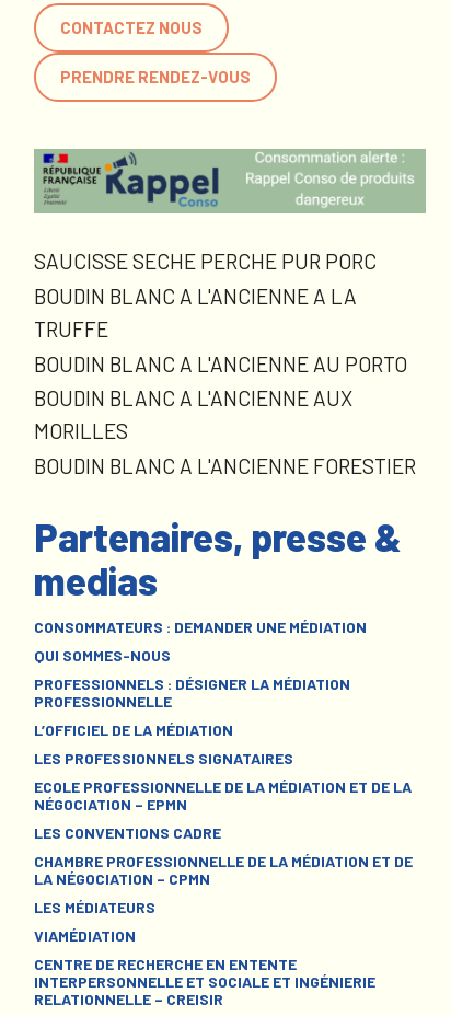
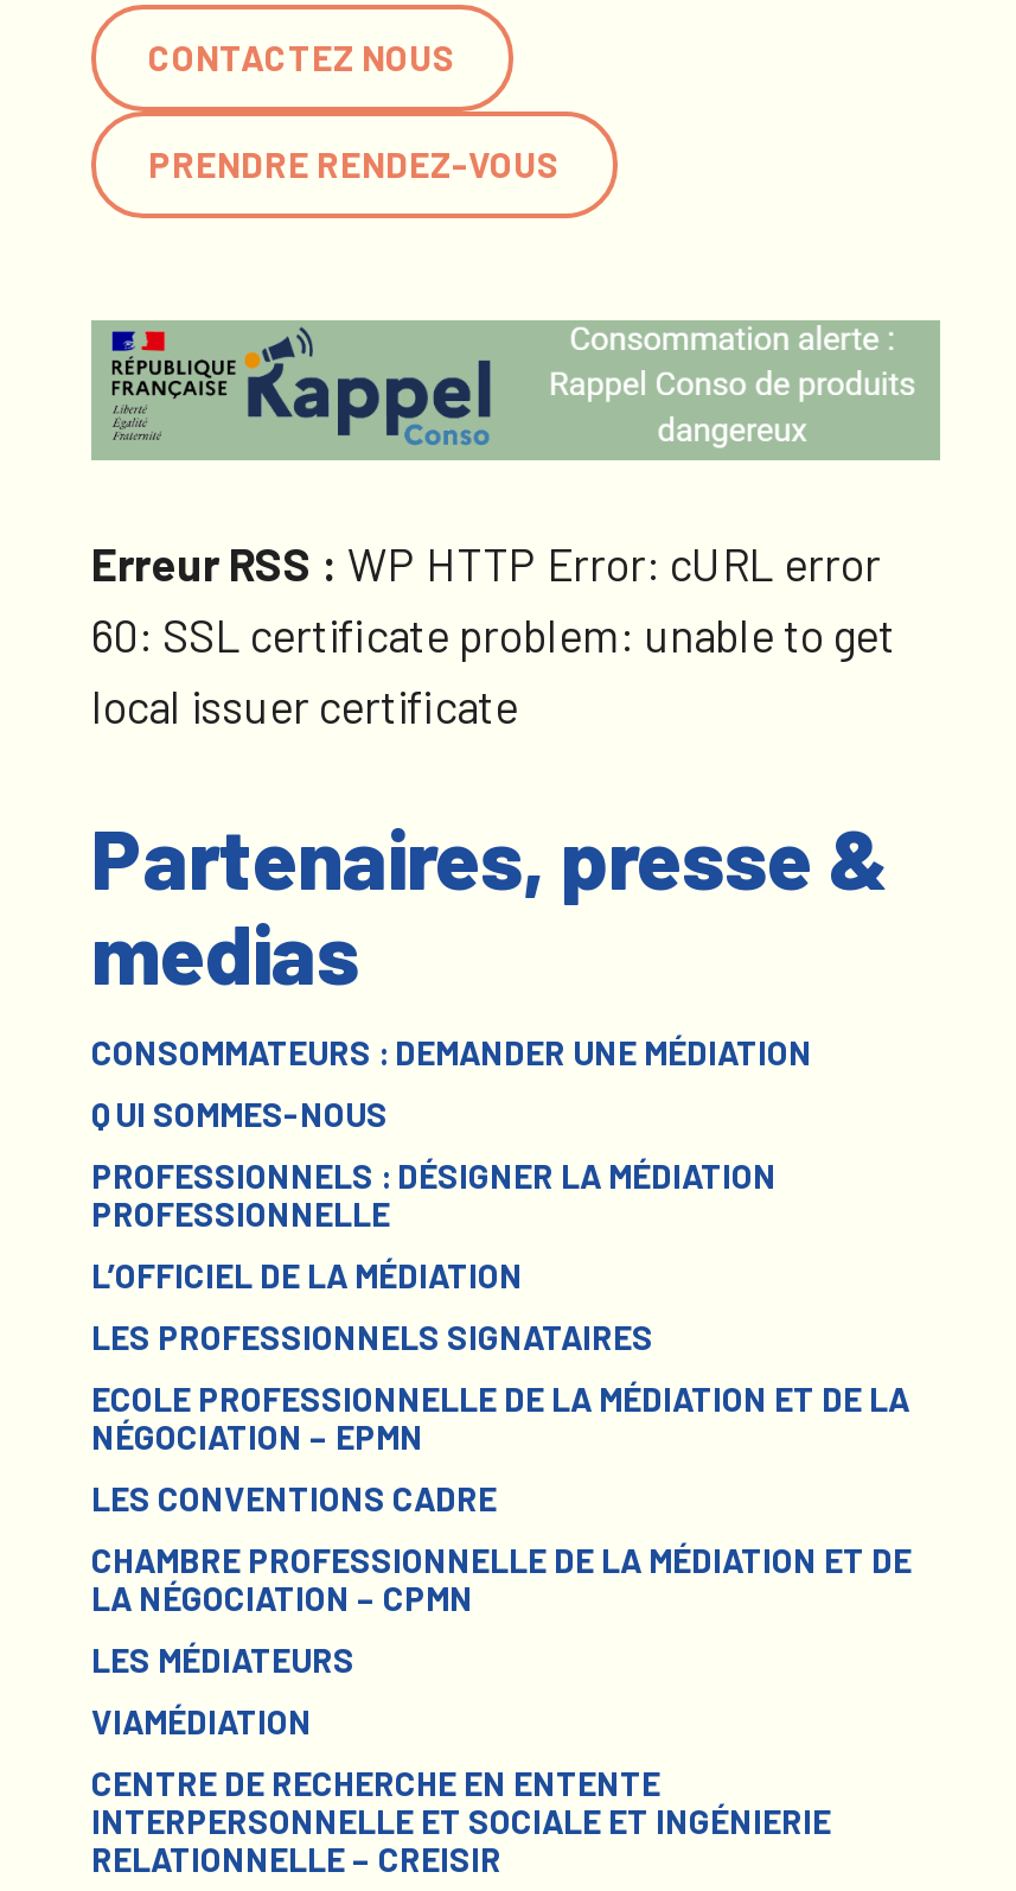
- SAUCISSE SECHE PERCHE PUR PORC
- BOUDIN BLANC A L'ANCIENNE A LA
- TRUFFE
- BOUDIN BLANC A L'ANCIENNE AU PORTO
- BOUDIN BLANC A L'ANCIENNE AUX
- MORILLES
- BOUDIN BLANC A L'ANCIENNE FORESTIER
+ Erreur RSS : WP HTTP Error: cURL error
+ 60: SSL certificate problem: unable to get
+ local issuer certificate
